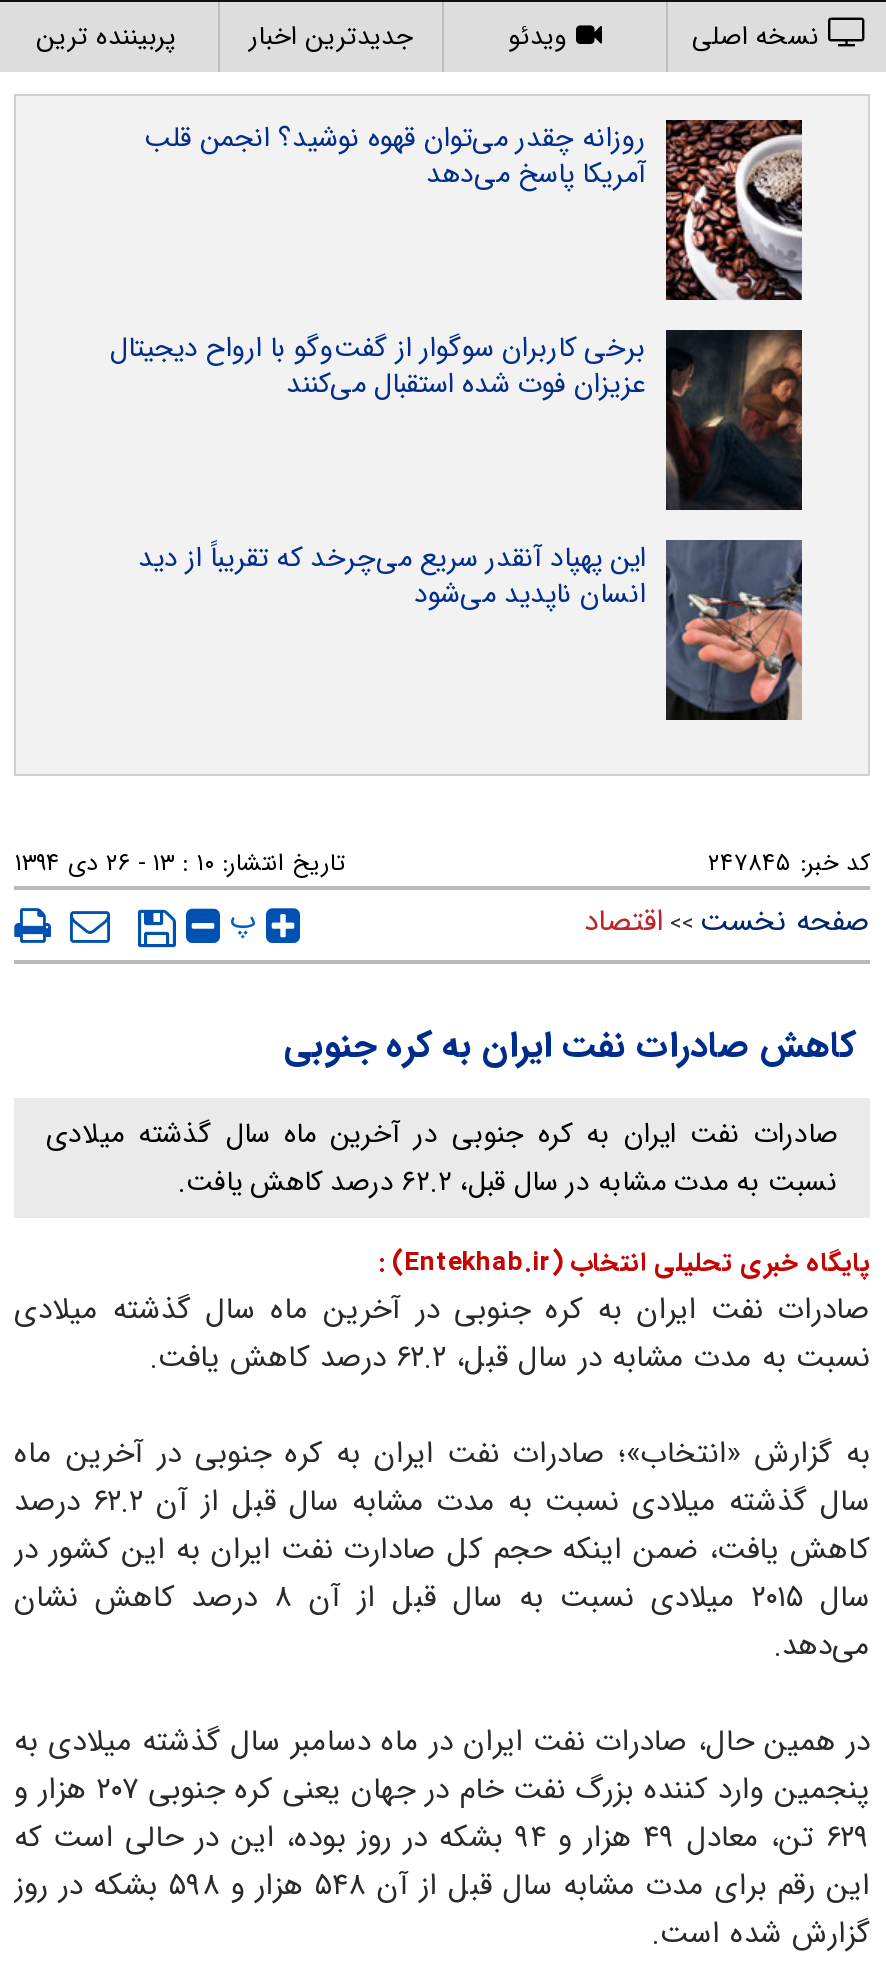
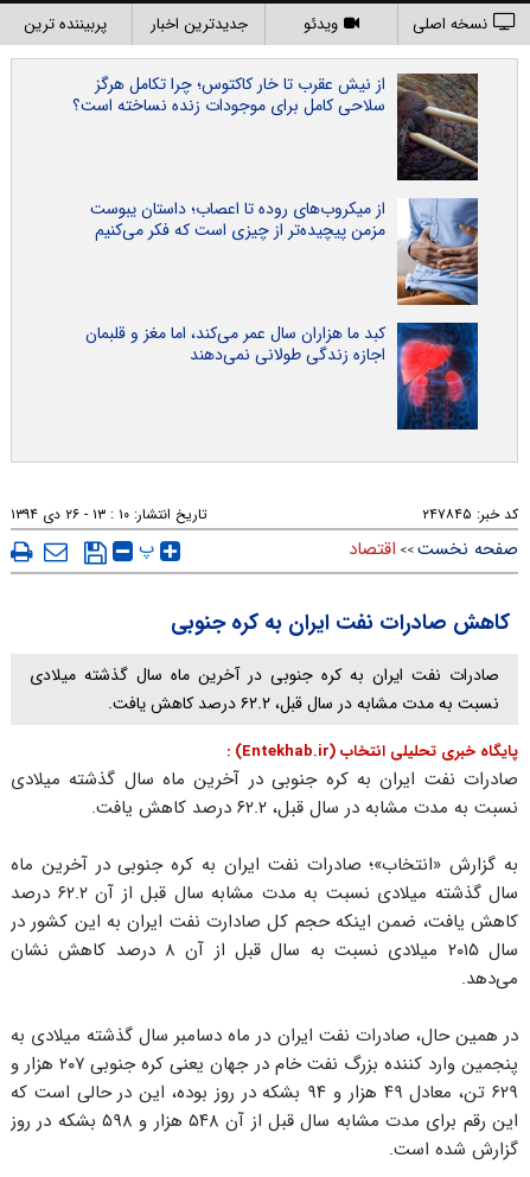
- [image]
- روزانه چقدر می‌توان قهوه نوشید؟ انجمن قلب
- آمریکا پاسخ می‌دهد
+ [image]
+ از نیش عقرب تا خار کاکتوس؛ چرا تکامل هرگز
+ سلاحی کامل برای موجودات زنده نساخته است؟

- [image]
- برخی کاربران سوگوار از گفت‌وگو با ارواح دیجیتال
- عزیزان فوت شده استقبال می‌کنند
+ [image]
+ از میکروب‌های روده تا اعصاب؛ داستان یبوست
+ مزمن پیچیده‌تر از چیزی است که فکر می‌کنیم

- [image]
- این پهپاد آنقدر سریع می‌چرخد که تقریباً از دید
- انسان ناپدید می‌شود
+ [image]
+ کبد ما هزاران سال عمر می‌کند، اما مغز و قلبمان
+ اجازه زندگی طولانی نمی‌دهند
